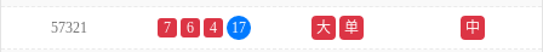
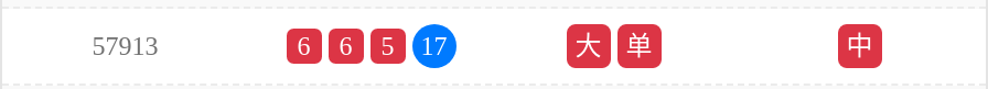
- 57321
- 7
+ 57913

- 4
+ 6
+ 5
